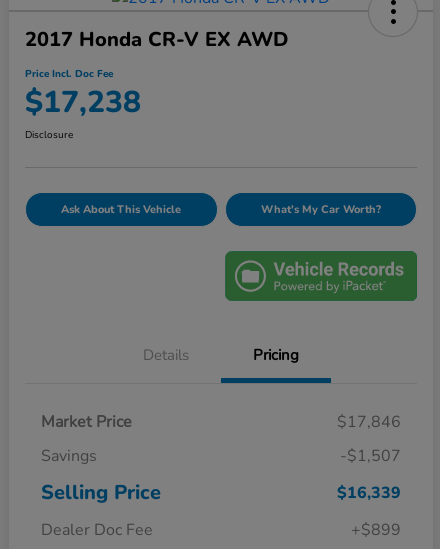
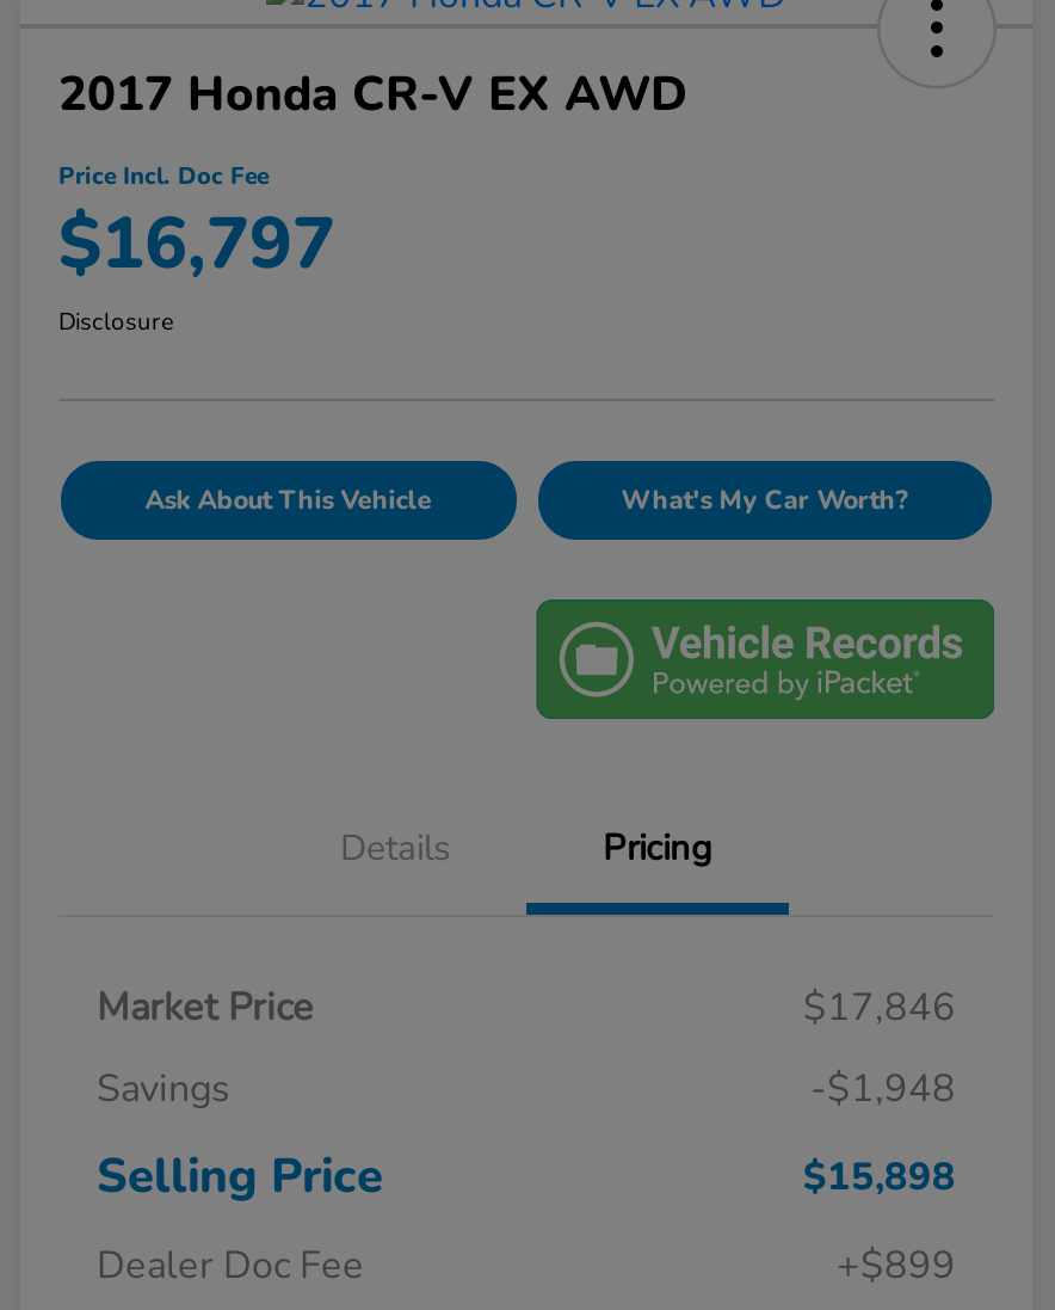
- $17,238
+ $16,797

- -$1,507
+ -$1,948

- $16,339
+ $15,898
